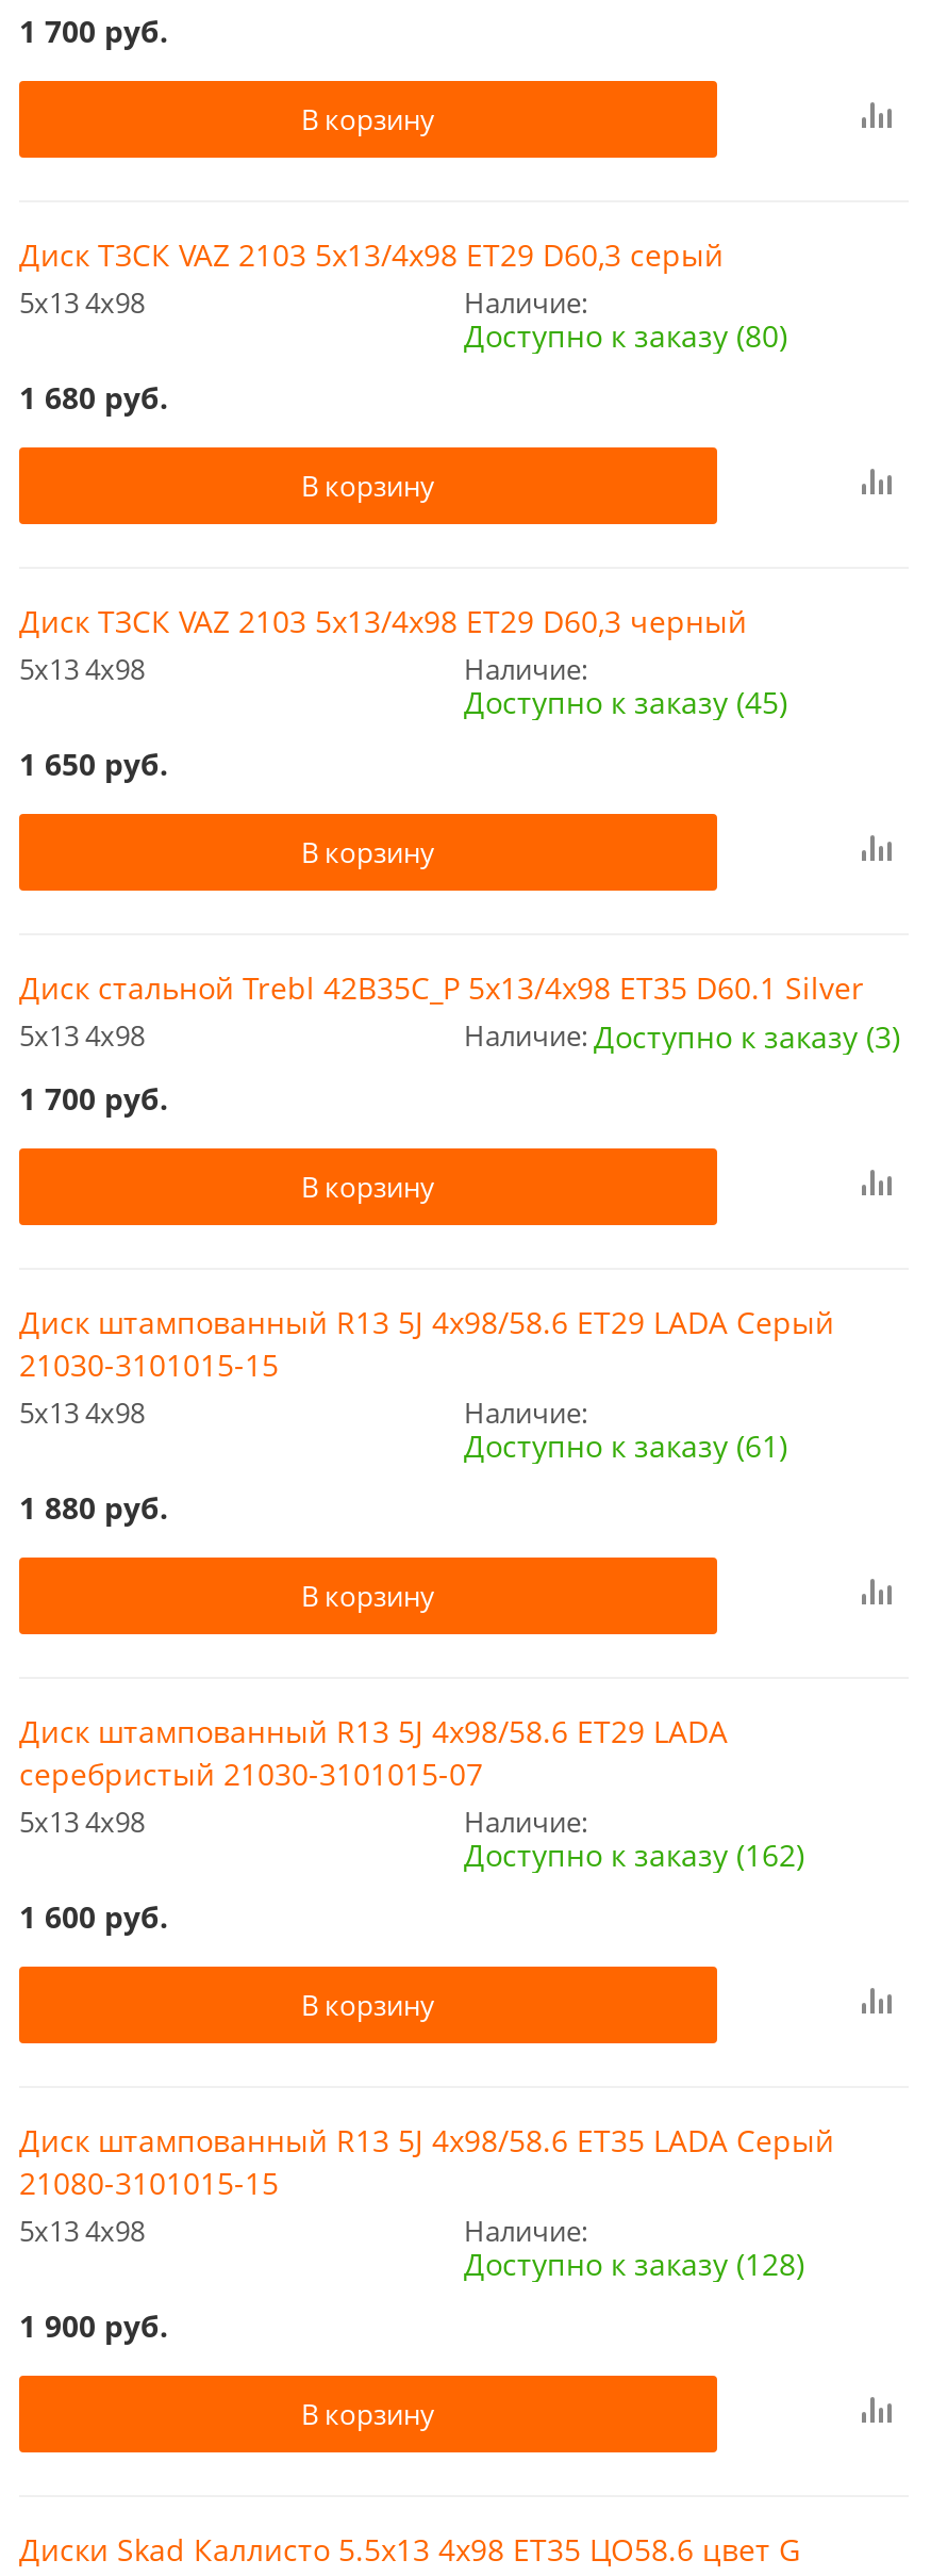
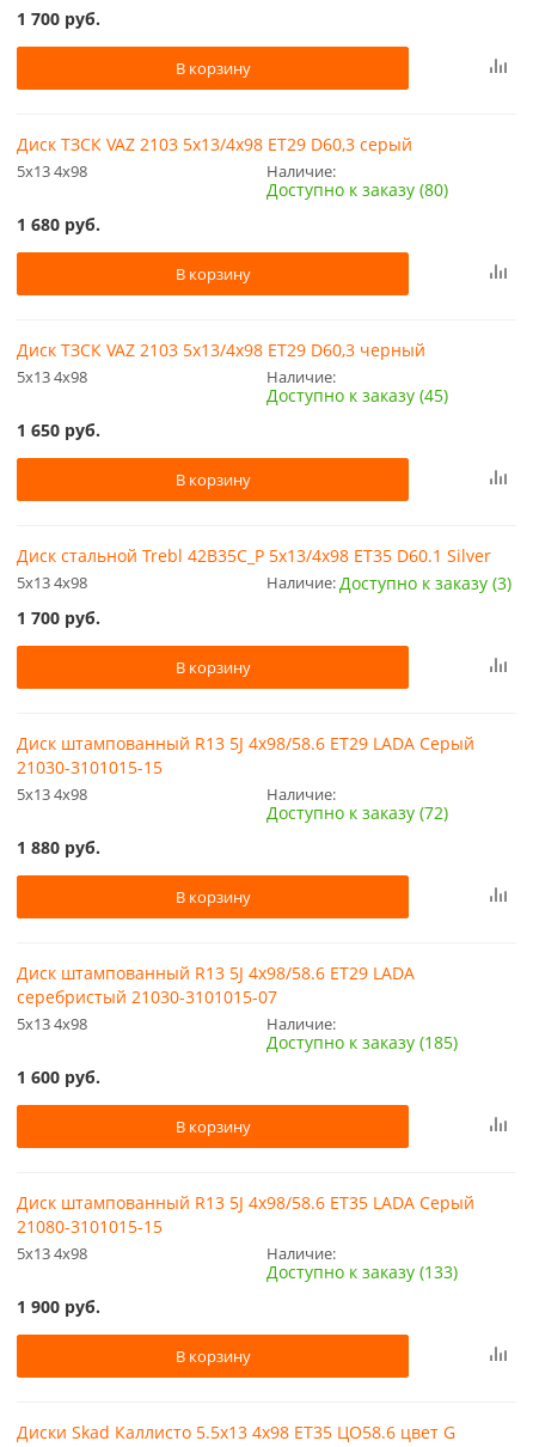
- Доступно к заказу (61)
+ Доступно к заказу (72)

- Доступно к заказу (162)
+ Доступно к заказу (185)

- Доступно к заказу (128)
+ Доступно к заказу (133)
